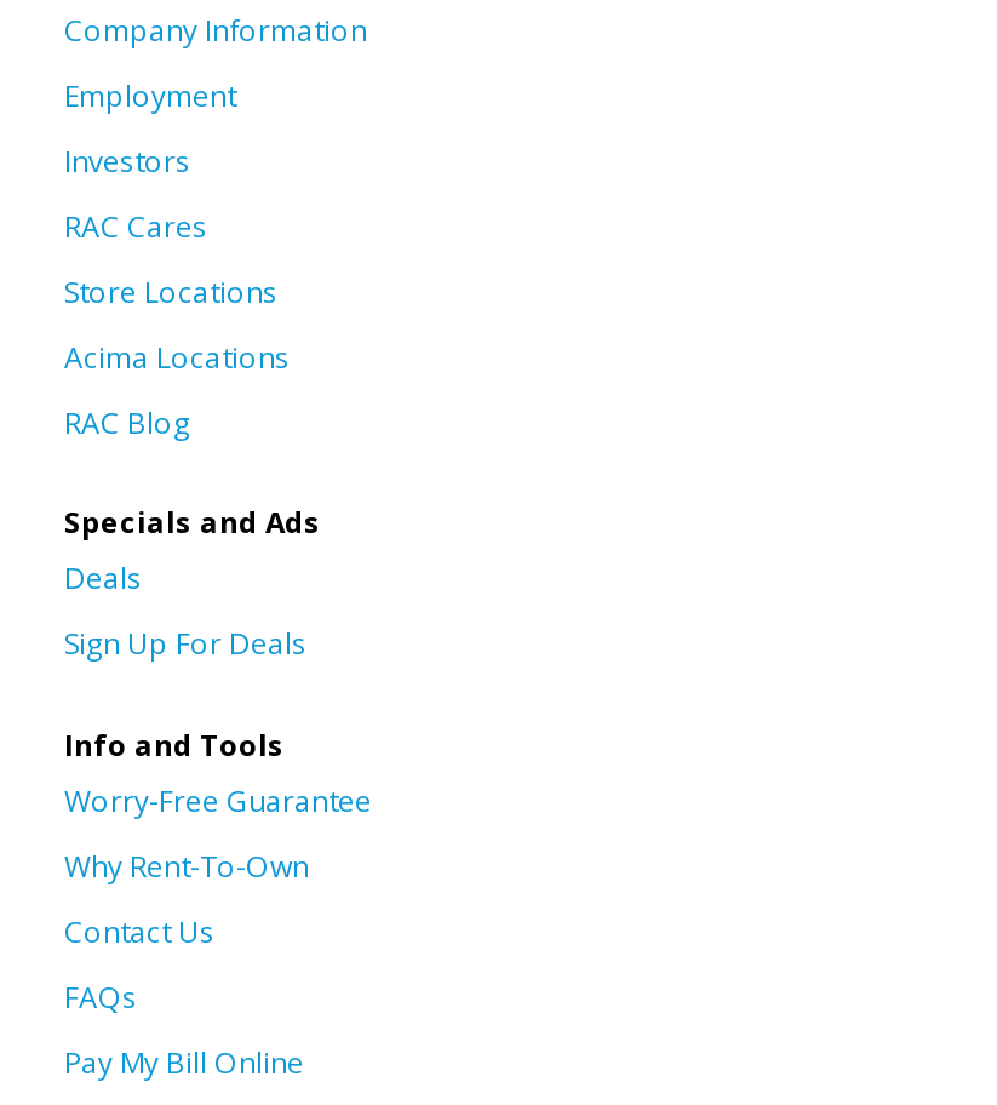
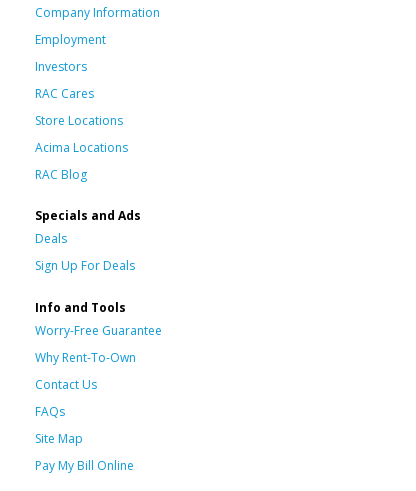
+ Site Map
